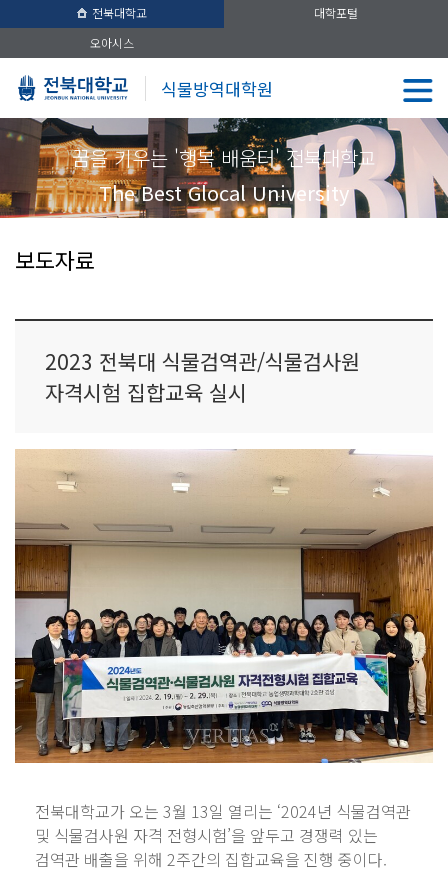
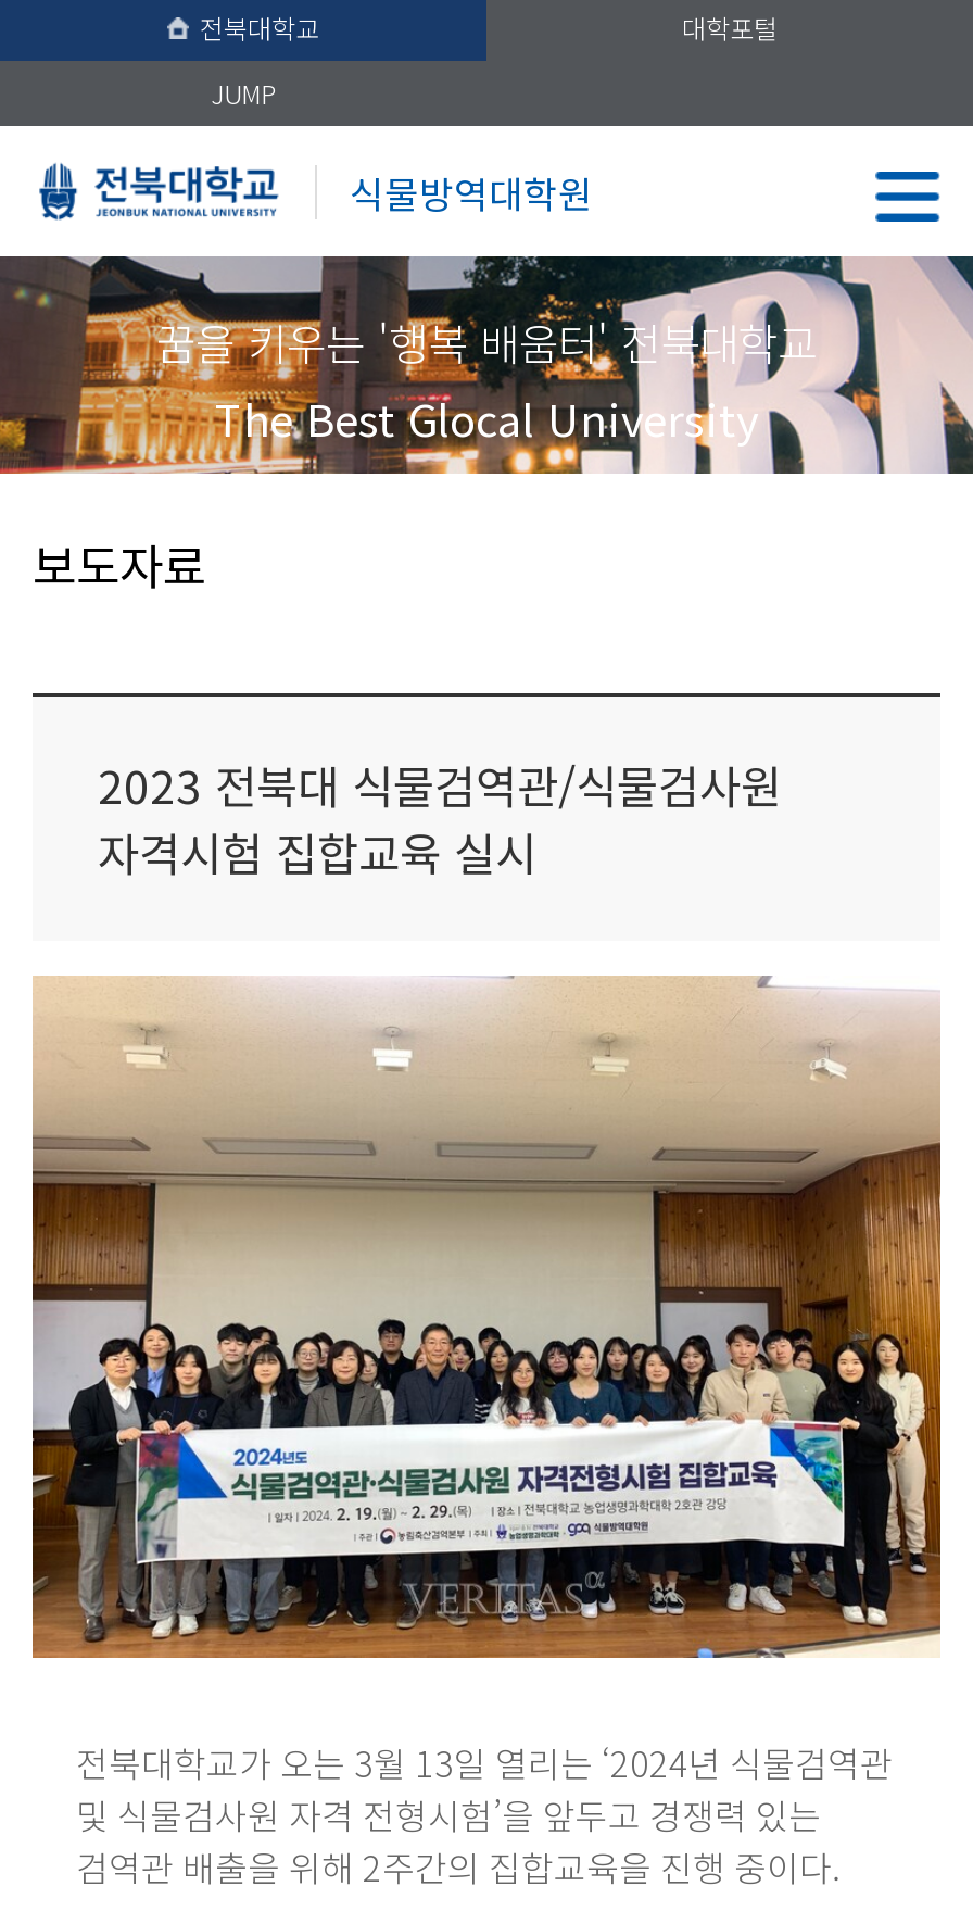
- 오아시스
+ JUMP
